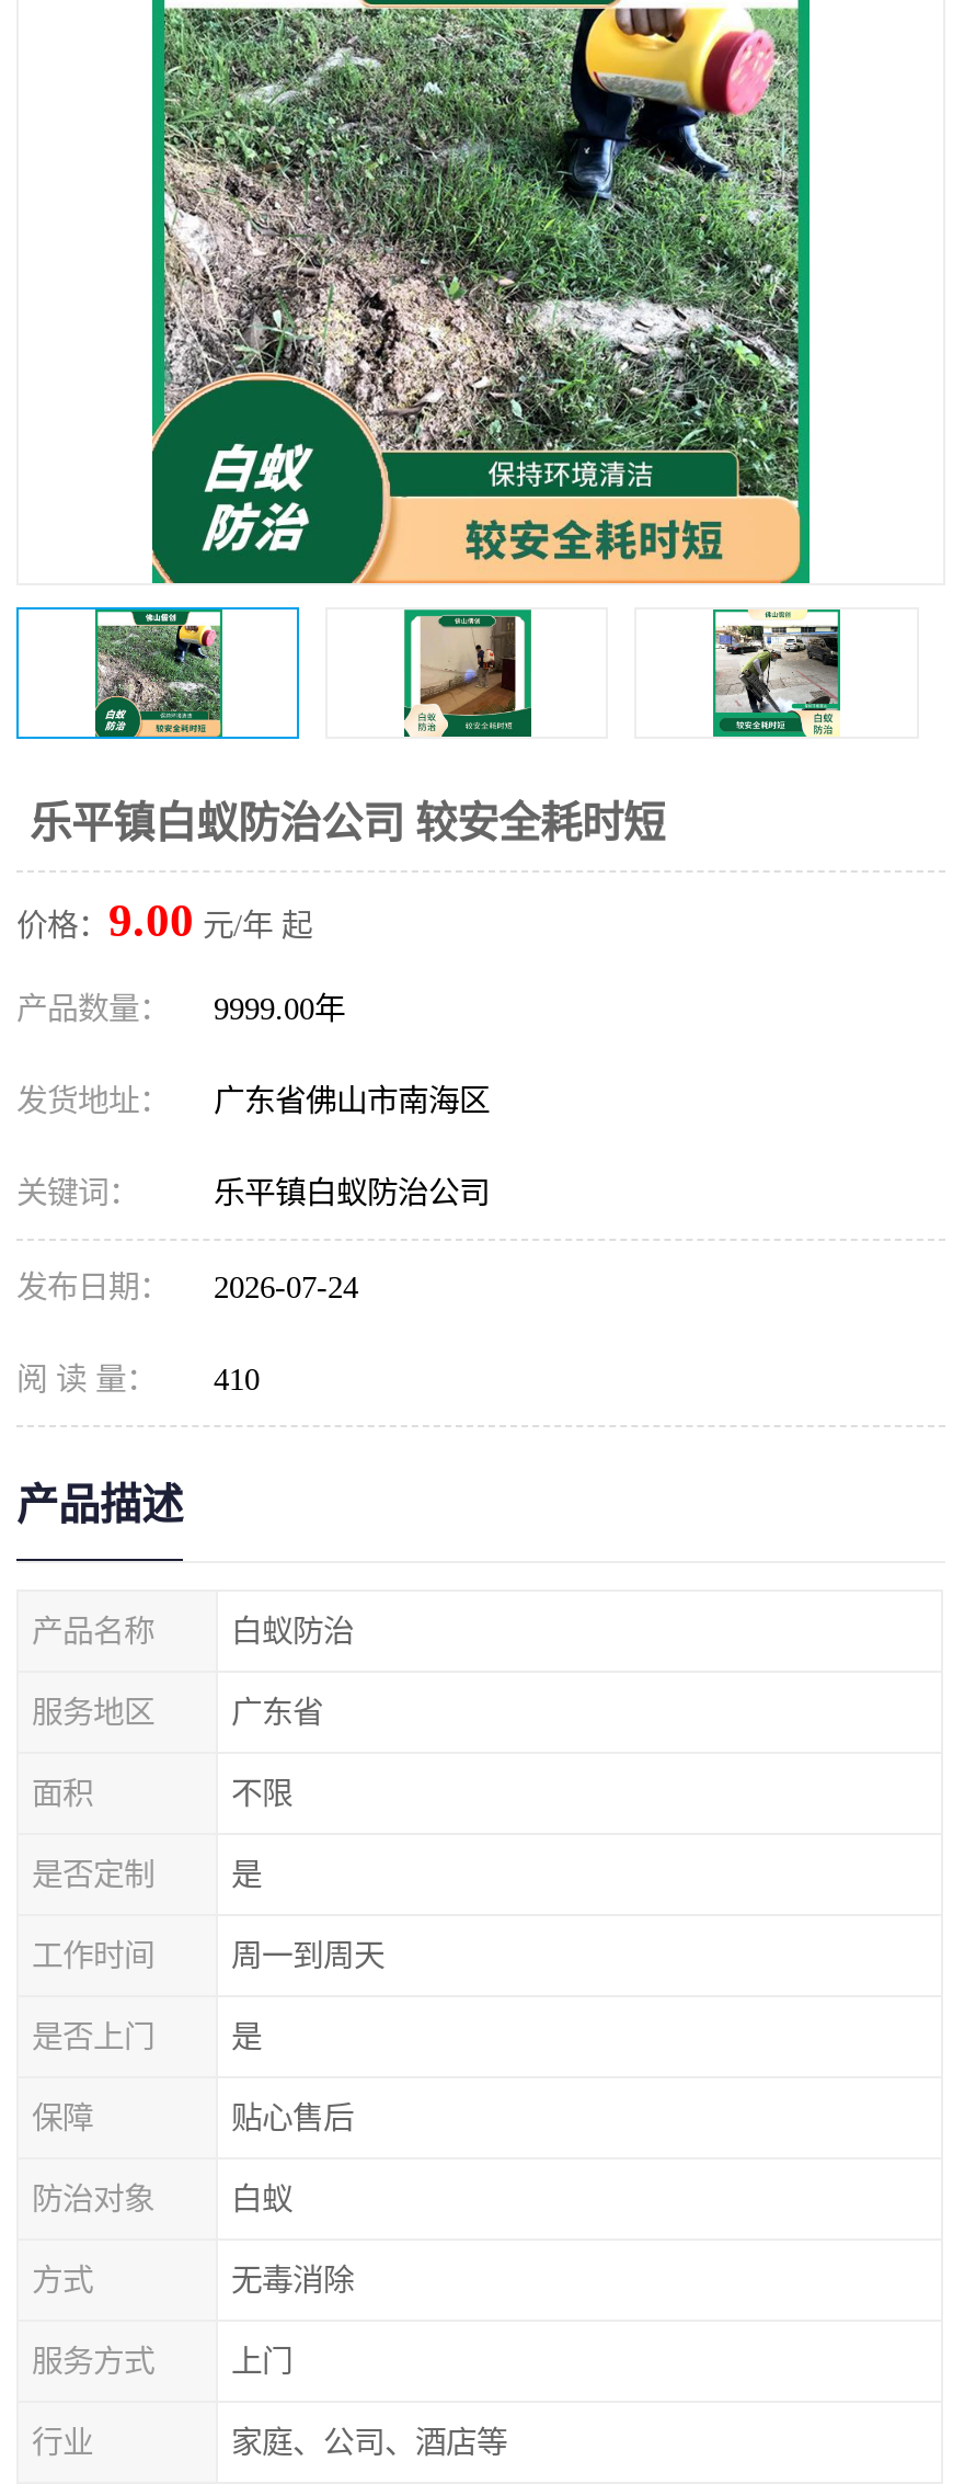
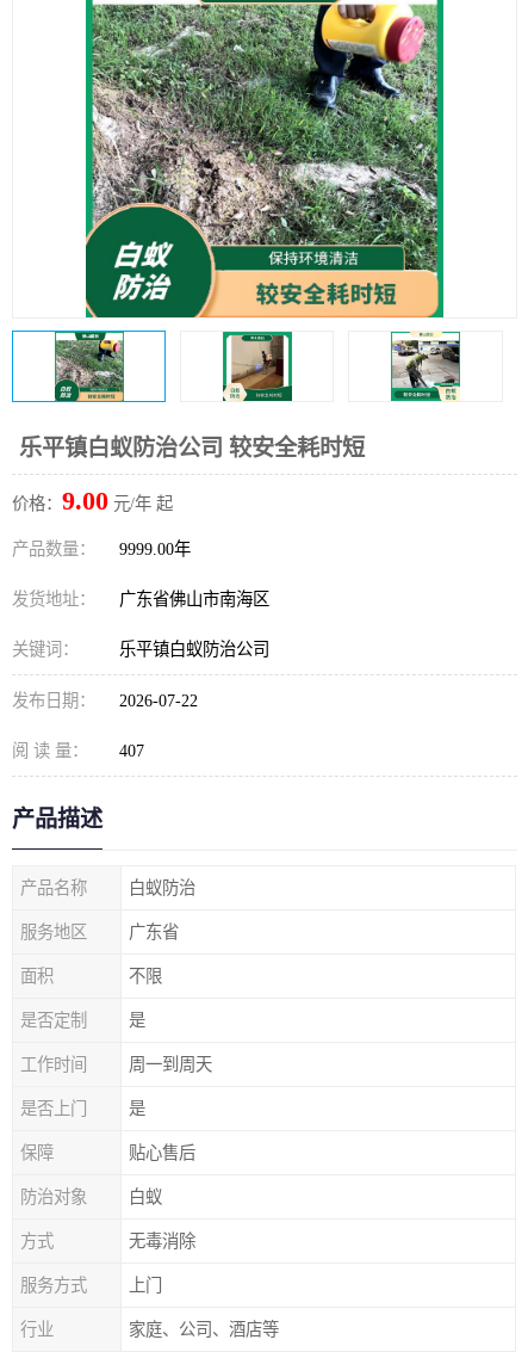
- 发布日期： 2026-07-24
+ 发布日期： 2026-07-22

- 阅 读 量： 410
+ 阅 读 量： 407
